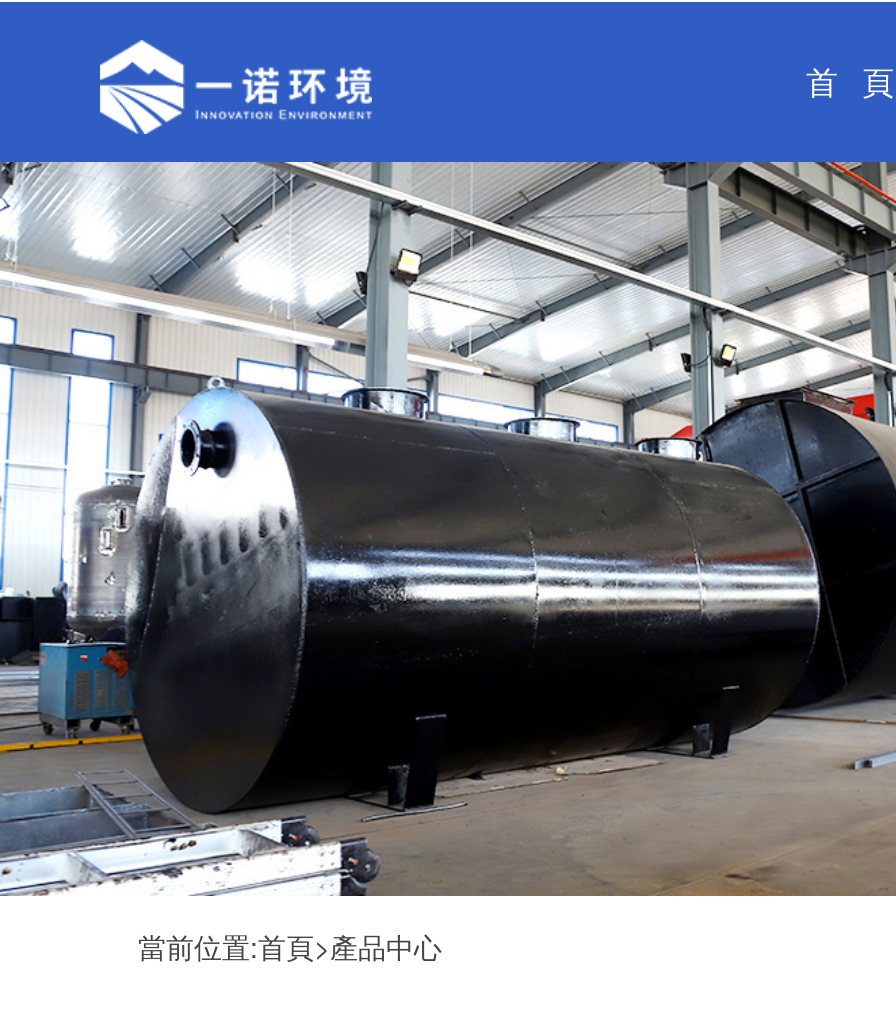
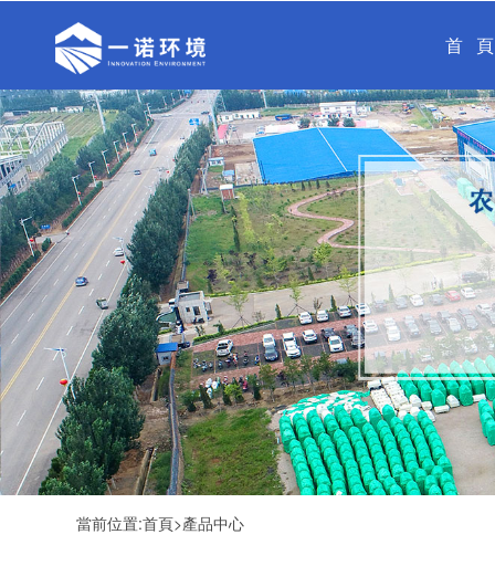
- [image]
+ [image]
